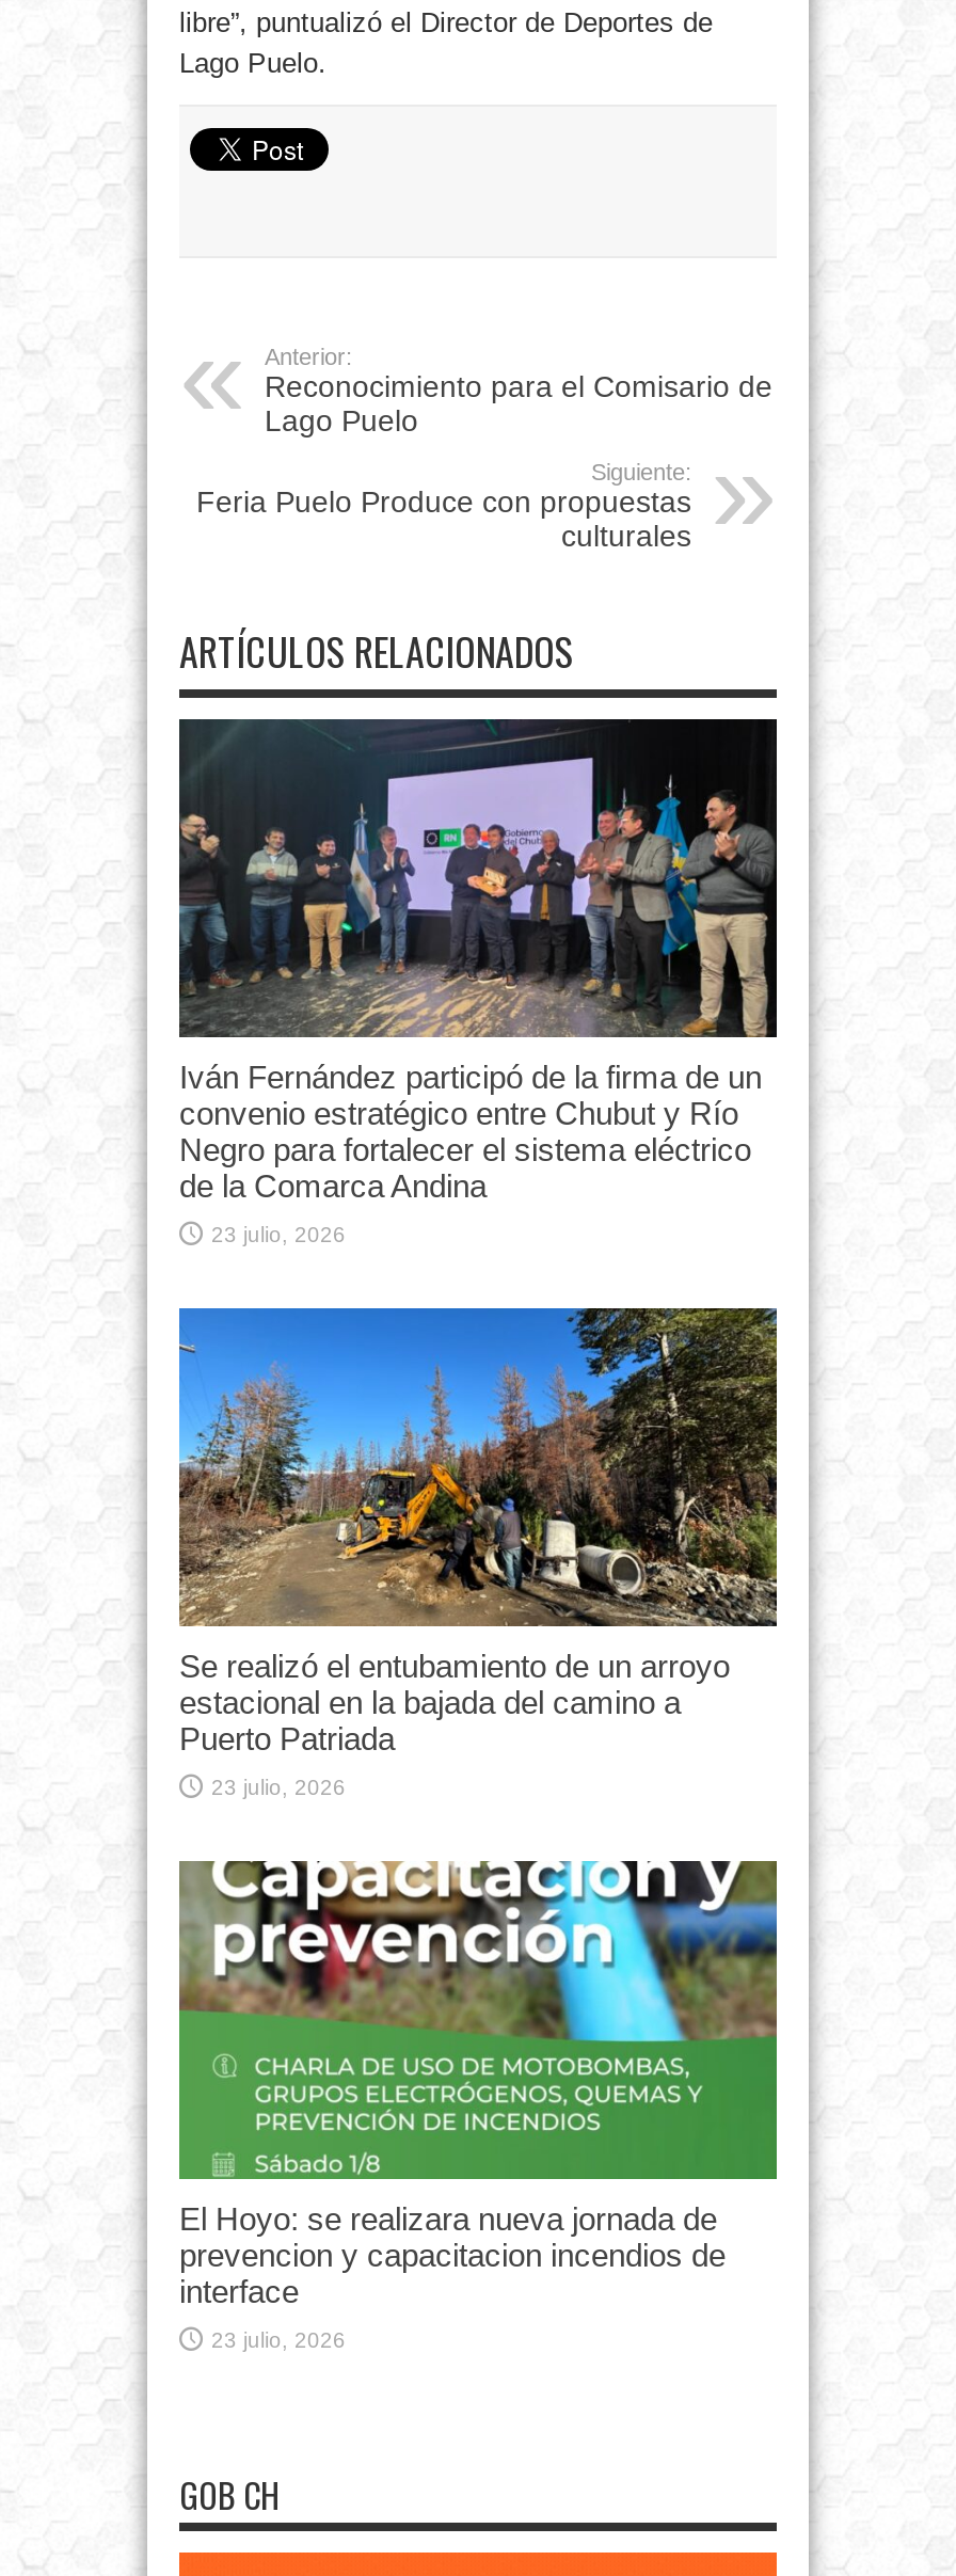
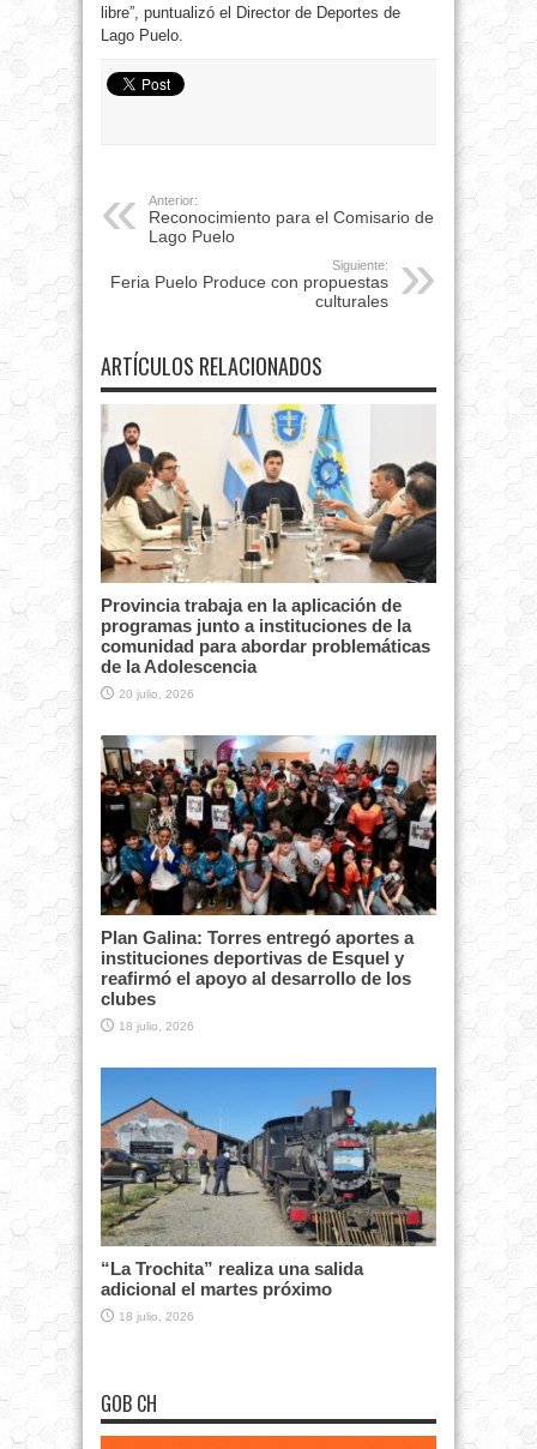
- [image]
- Iván Fernández participó de la firma de un
- convenio estratégico entre Chubut y Río
- Negro para fortalecer el sistema eléctrico
- de la Comarca Andina
+ [image]
+ Provincia trabaja en la aplicación de
+ programas junto a instituciones de la
+ comunidad para abordar problemáticas
+ de la Adolescencia

- 23 julio, 2026
+ 20 julio, 2026

- [image]
- Se realizó el entubamiento de un arroyo
- estacional en la bajada del camino a
- Puerto Patriada
+ [image]
+ Plan Galina: Torres entregó aportes a
+ instituciones deportivas de Esquel y
+ reafirmó el apoyo al desarrollo de los
+ clubes

- 23 julio, 2026
+ 18 julio, 2026

- [image]
- El Hoyo: se realizara nueva jornada de
- prevencion y capacitacion incendios de
- interface
+ [image]
+ “La Trochita” realiza una salida
+ adicional el martes próximo

- 23 julio, 2026
+ 18 julio, 2026
